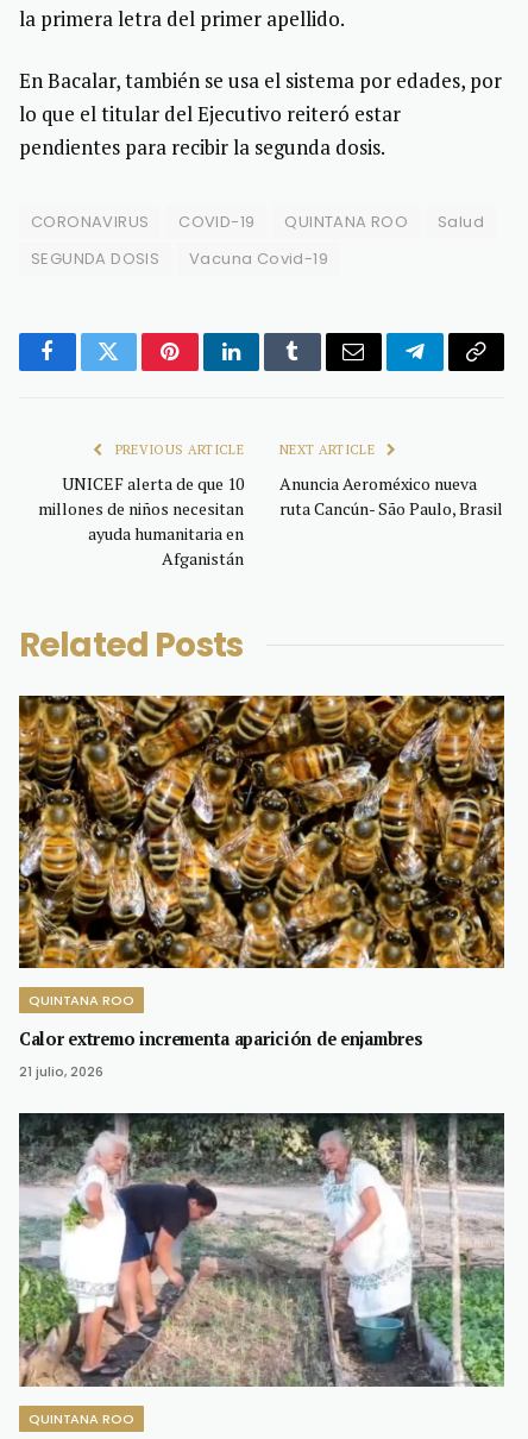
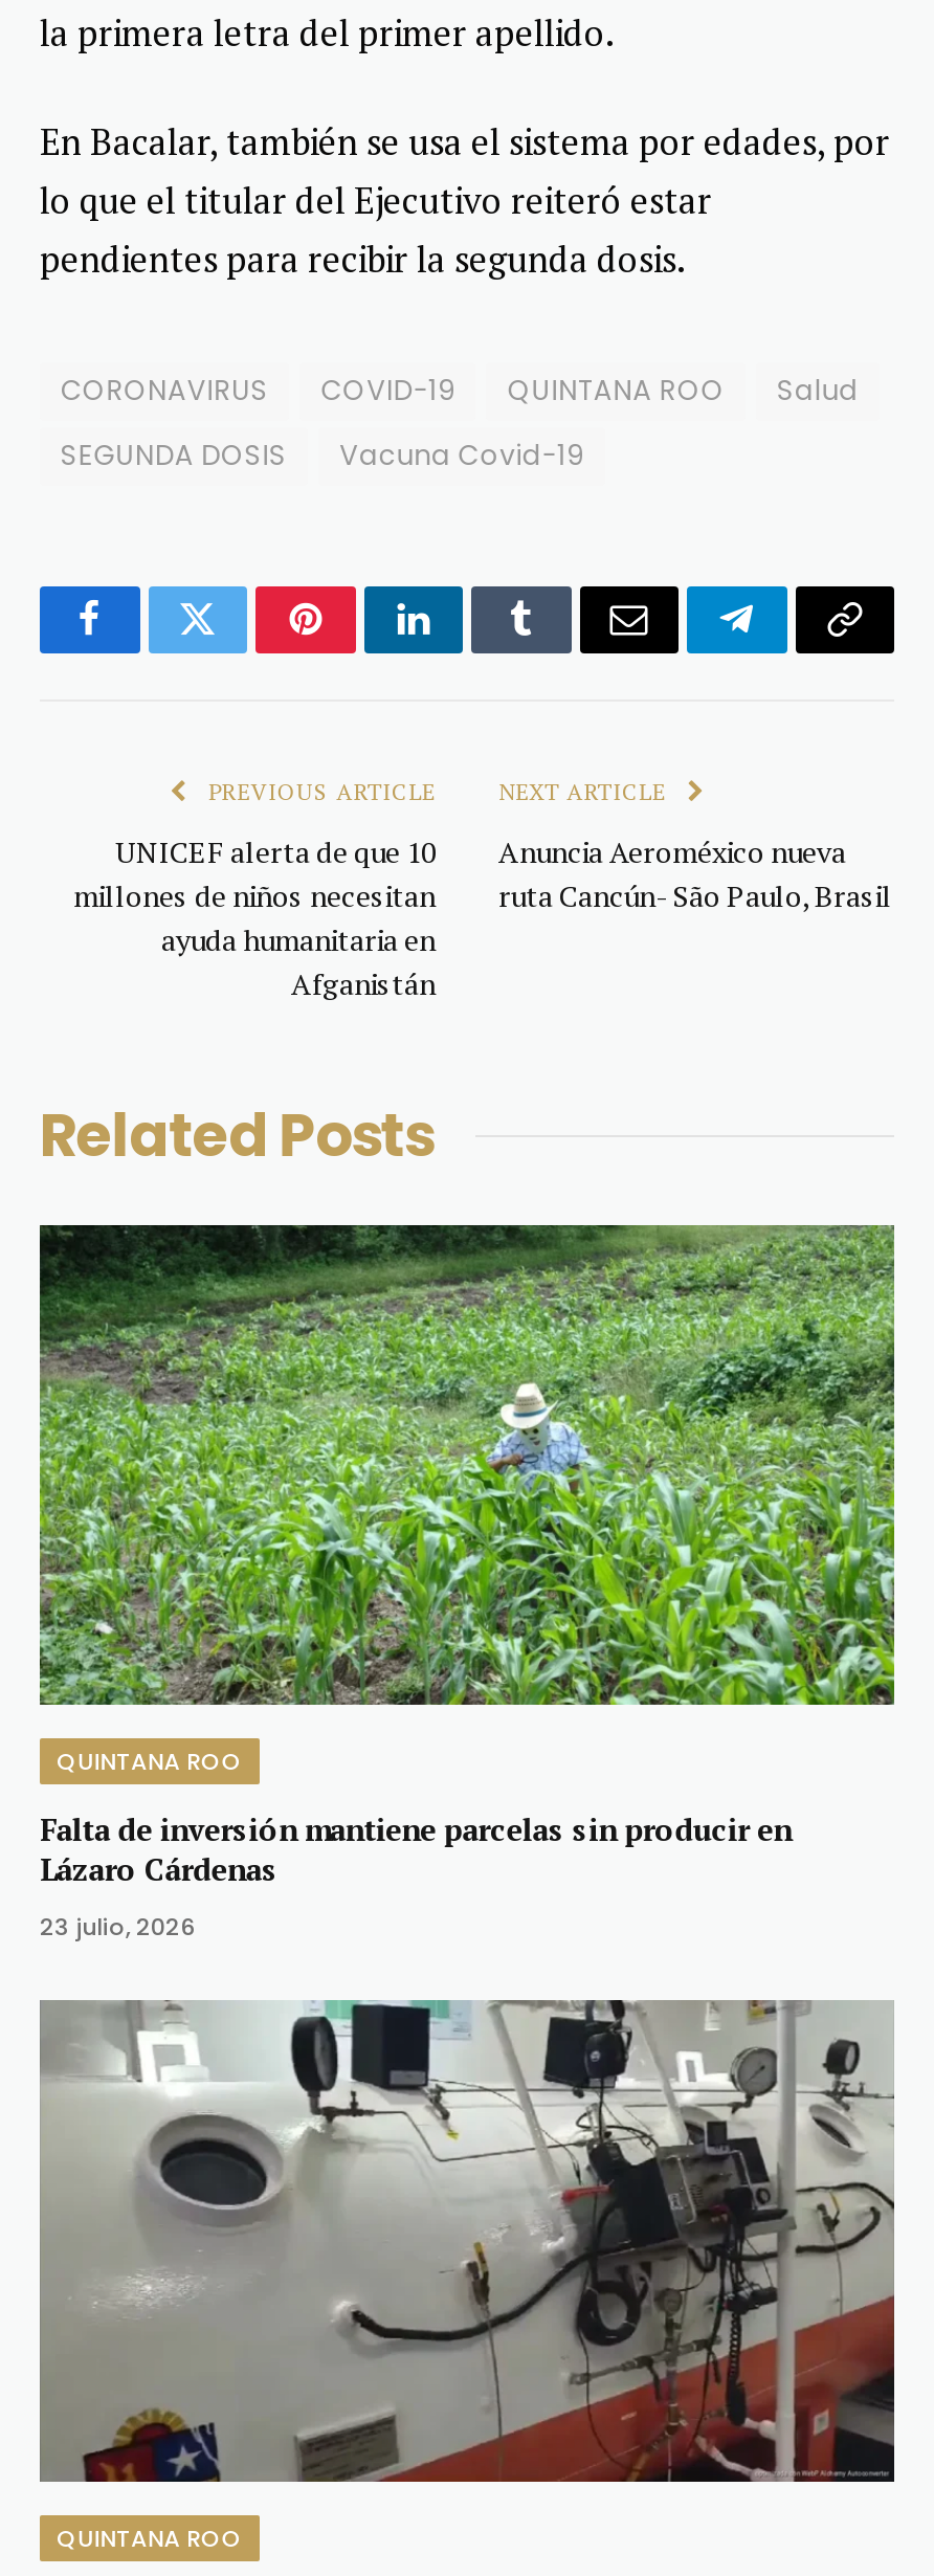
- [image]
+ [image]

- Calor extremo incrementa aparición de enjambres
+ Falta de inversión mantiene parcelas sin producir en
+ Lázaro Cárdenas

- 21 julio, 2026
+ 23 julio, 2026

- [image]
+ [image]
